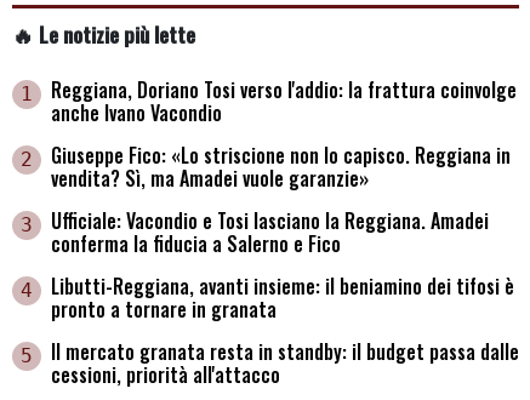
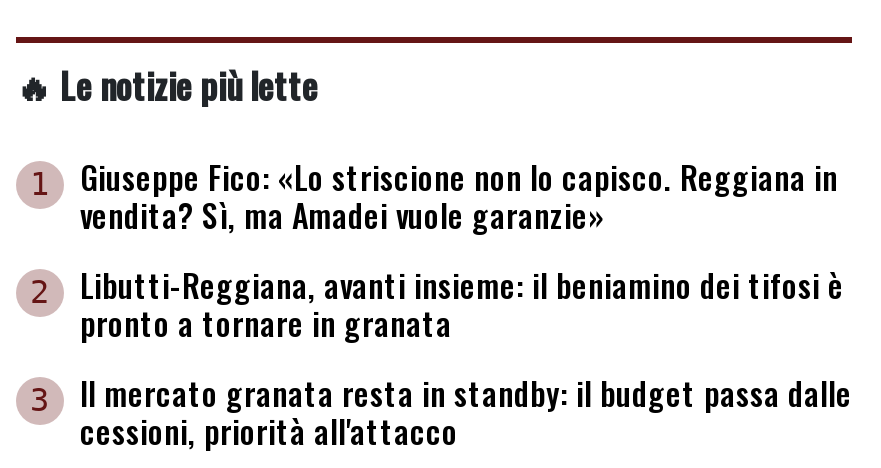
- Reggiana, Doriano Tosi verso l'addio: la frattura coinvolge
- anche Ivano Vacondio
- 2

- 3
- Ufficiale: Vacondio e Tosi lasciano la Reggiana. Amadei
- conferma la fiducia a Salerno e Fico
- 4
+ 2

- 5 Il mercato granata resta in standby: il budget passa dalle
+ 3 Il mercato granata resta in standby: il budget passa dalle
